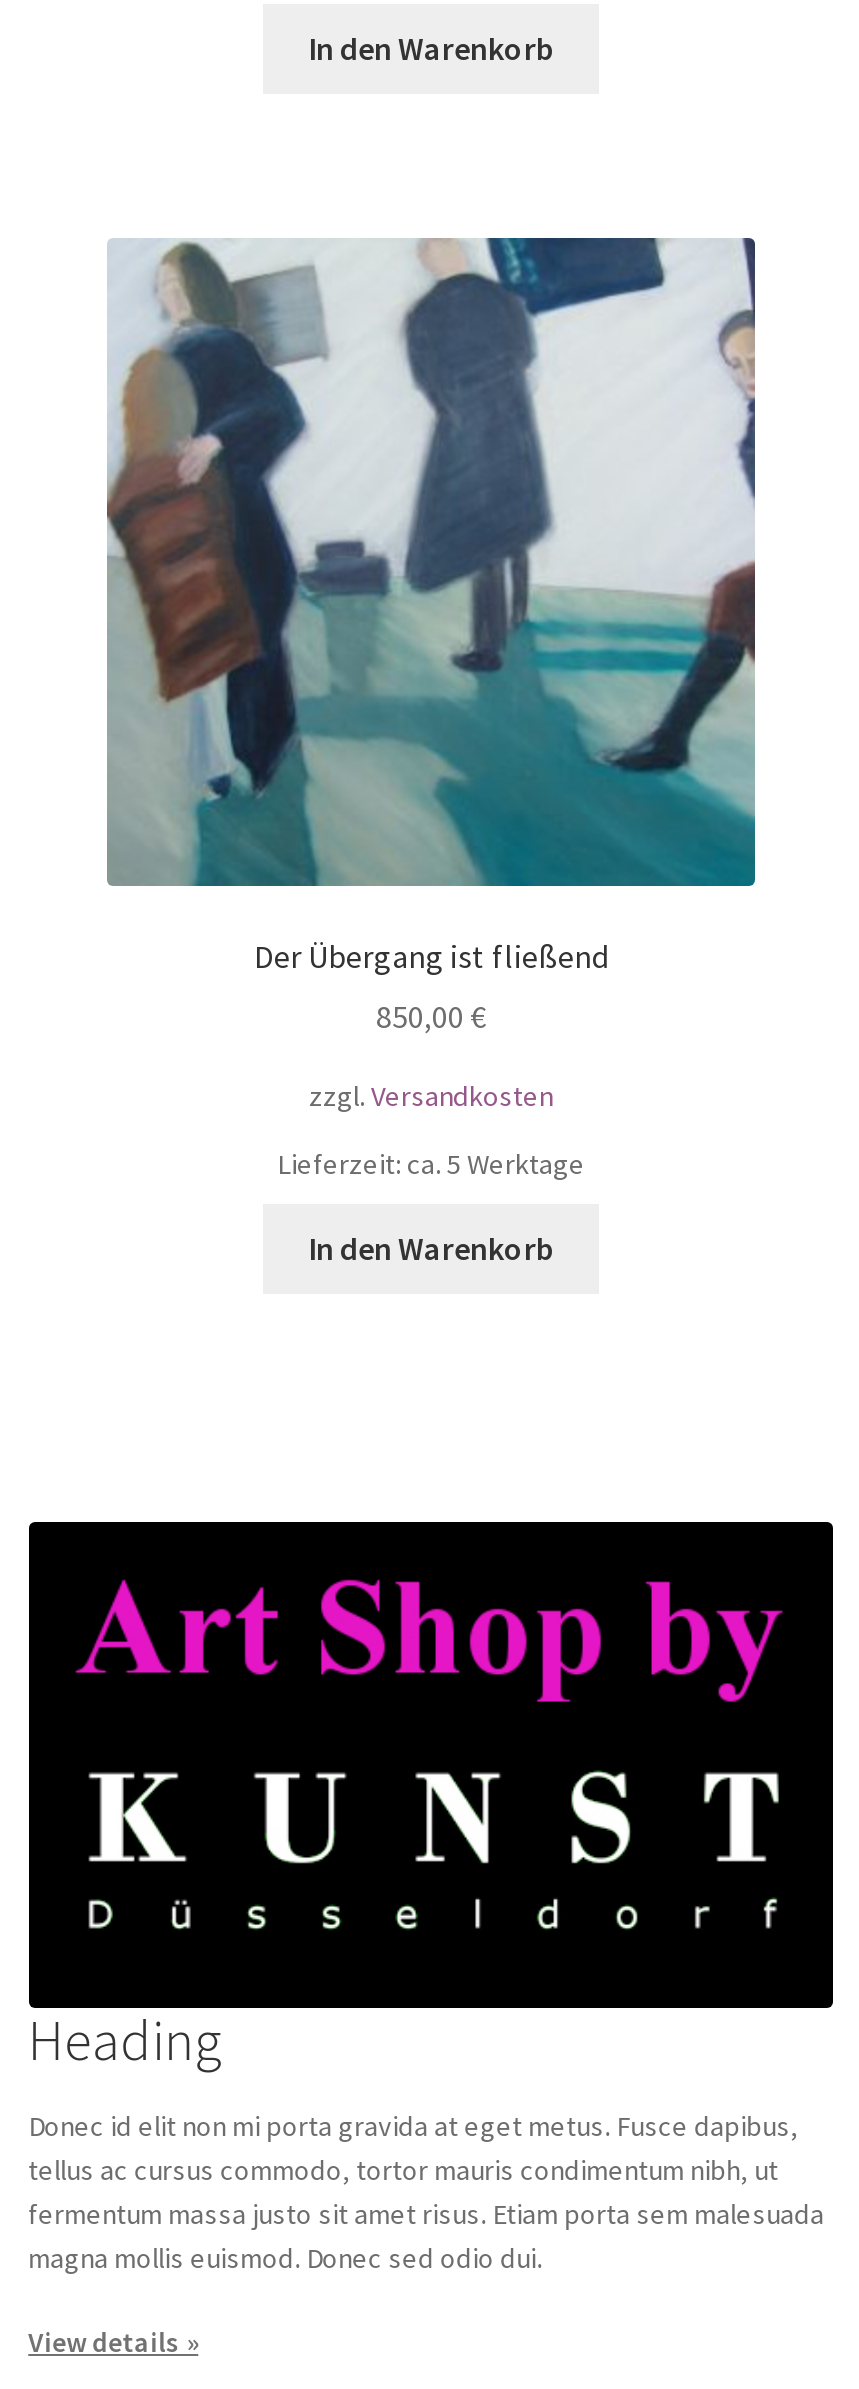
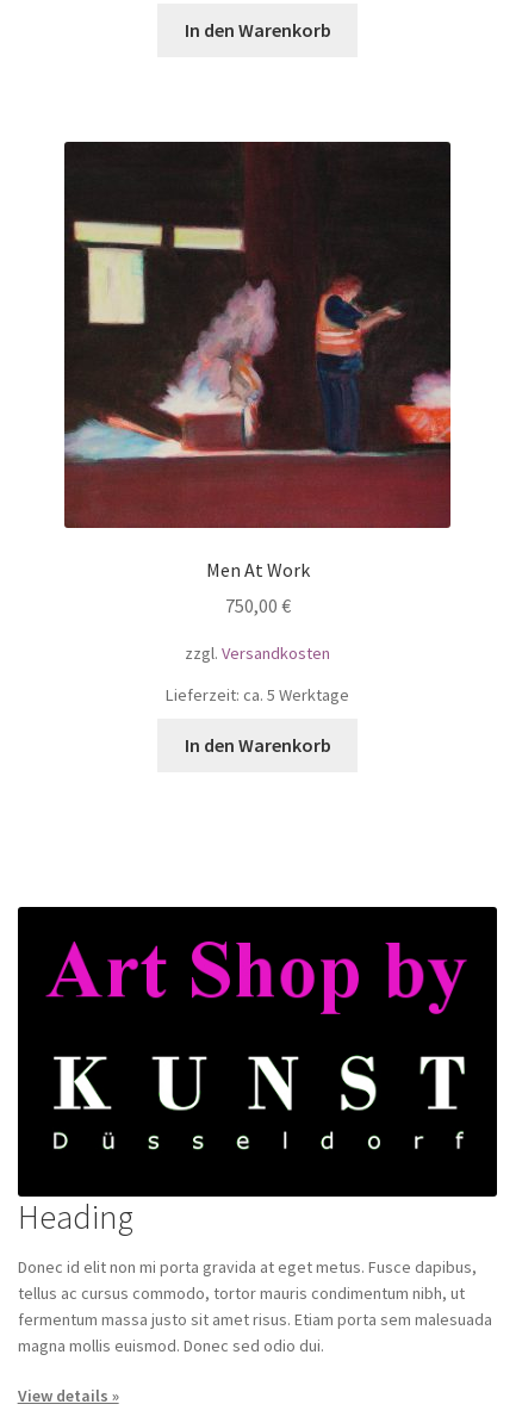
- [image]
- Der Übergang ist fließend
+ [image]
+ Men At Work

- 850,00 €
+ 750,00 €
